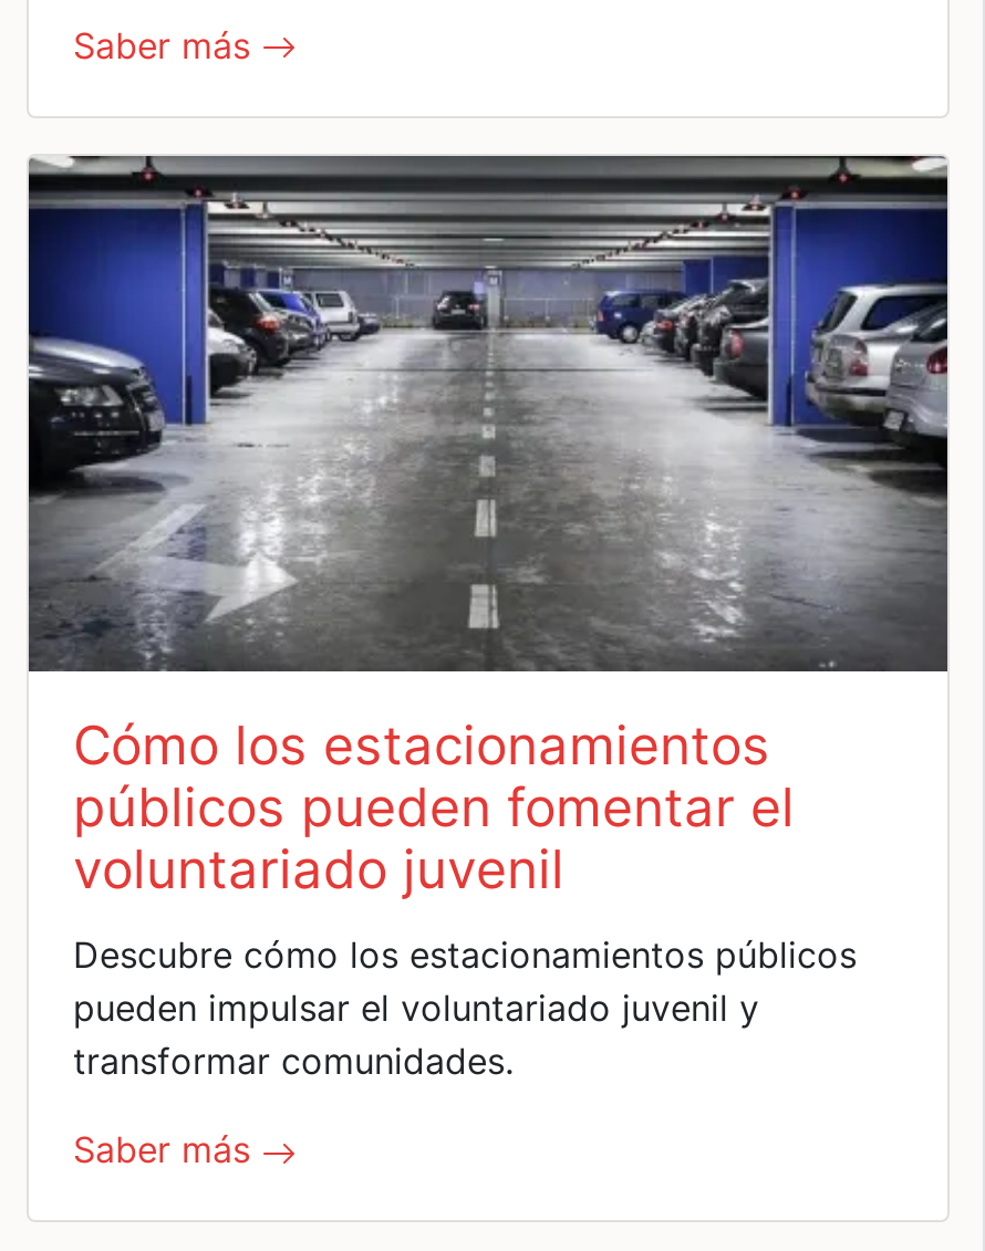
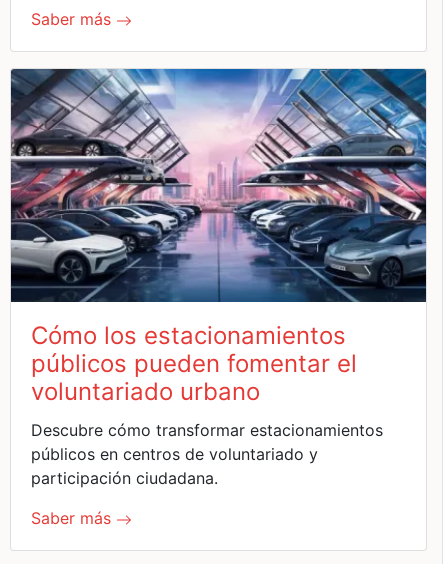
- [image]
+ [image]

- voluntariado juvenil
+ voluntariado urbano

- Descubre cómo los estacionamientos públicos
- pueden impulsar el voluntariado juvenil y
- transformar comunidades.
+ Descubre cómo transformar estacionamientos
+ públicos en centros de voluntariado y
+ participación ciudadana.
